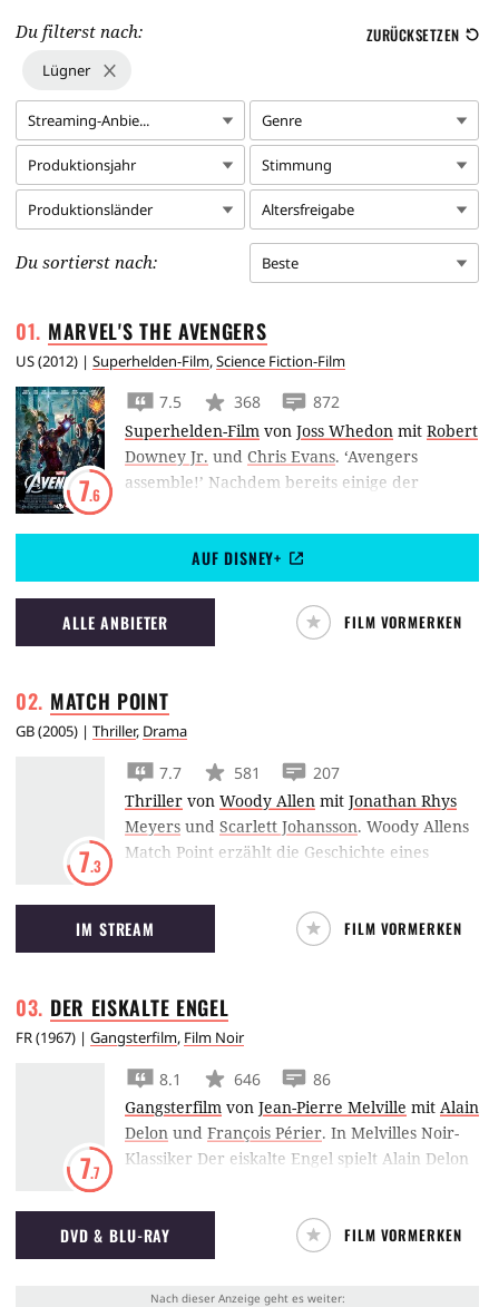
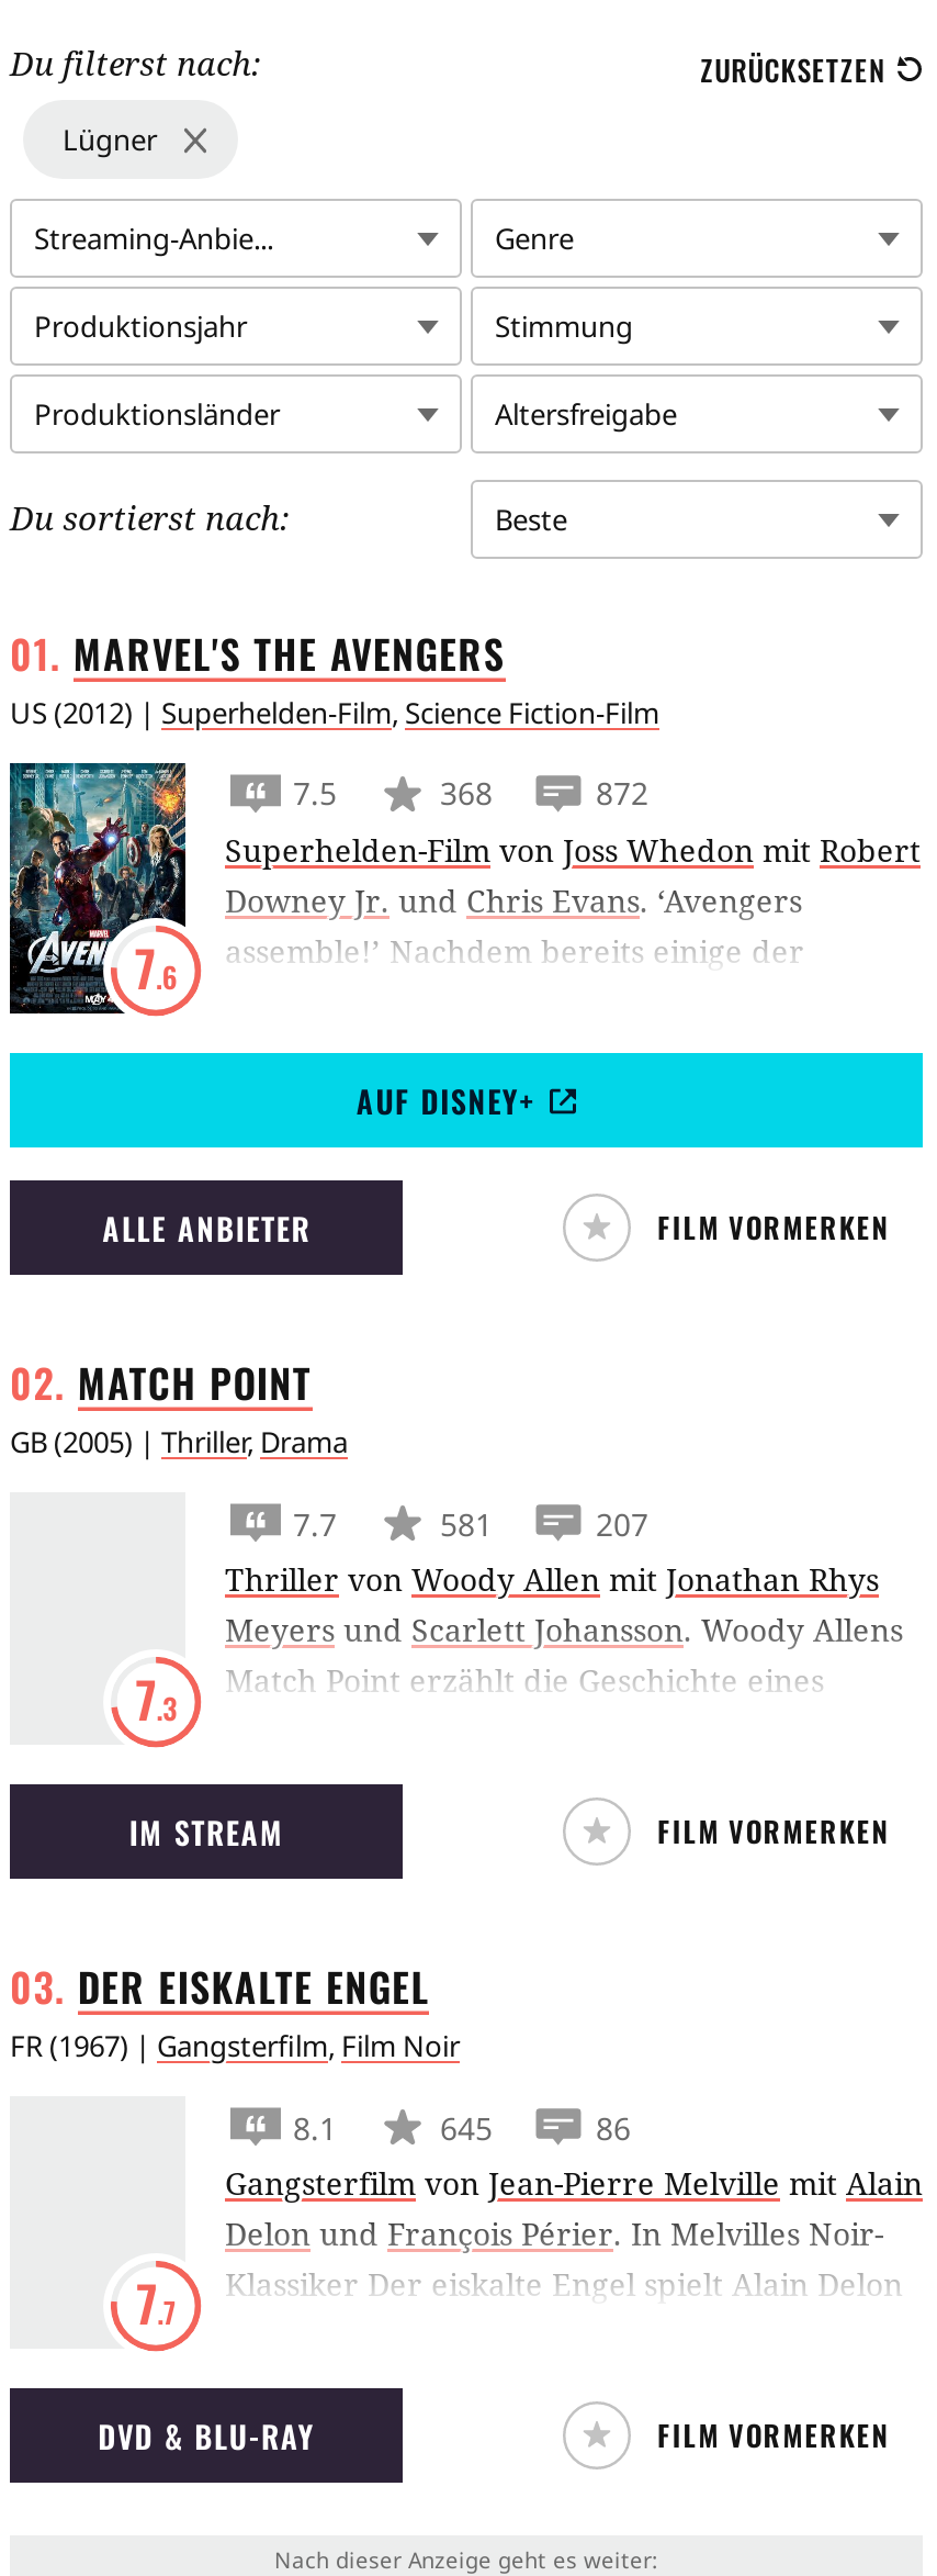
- 646
+ 645
